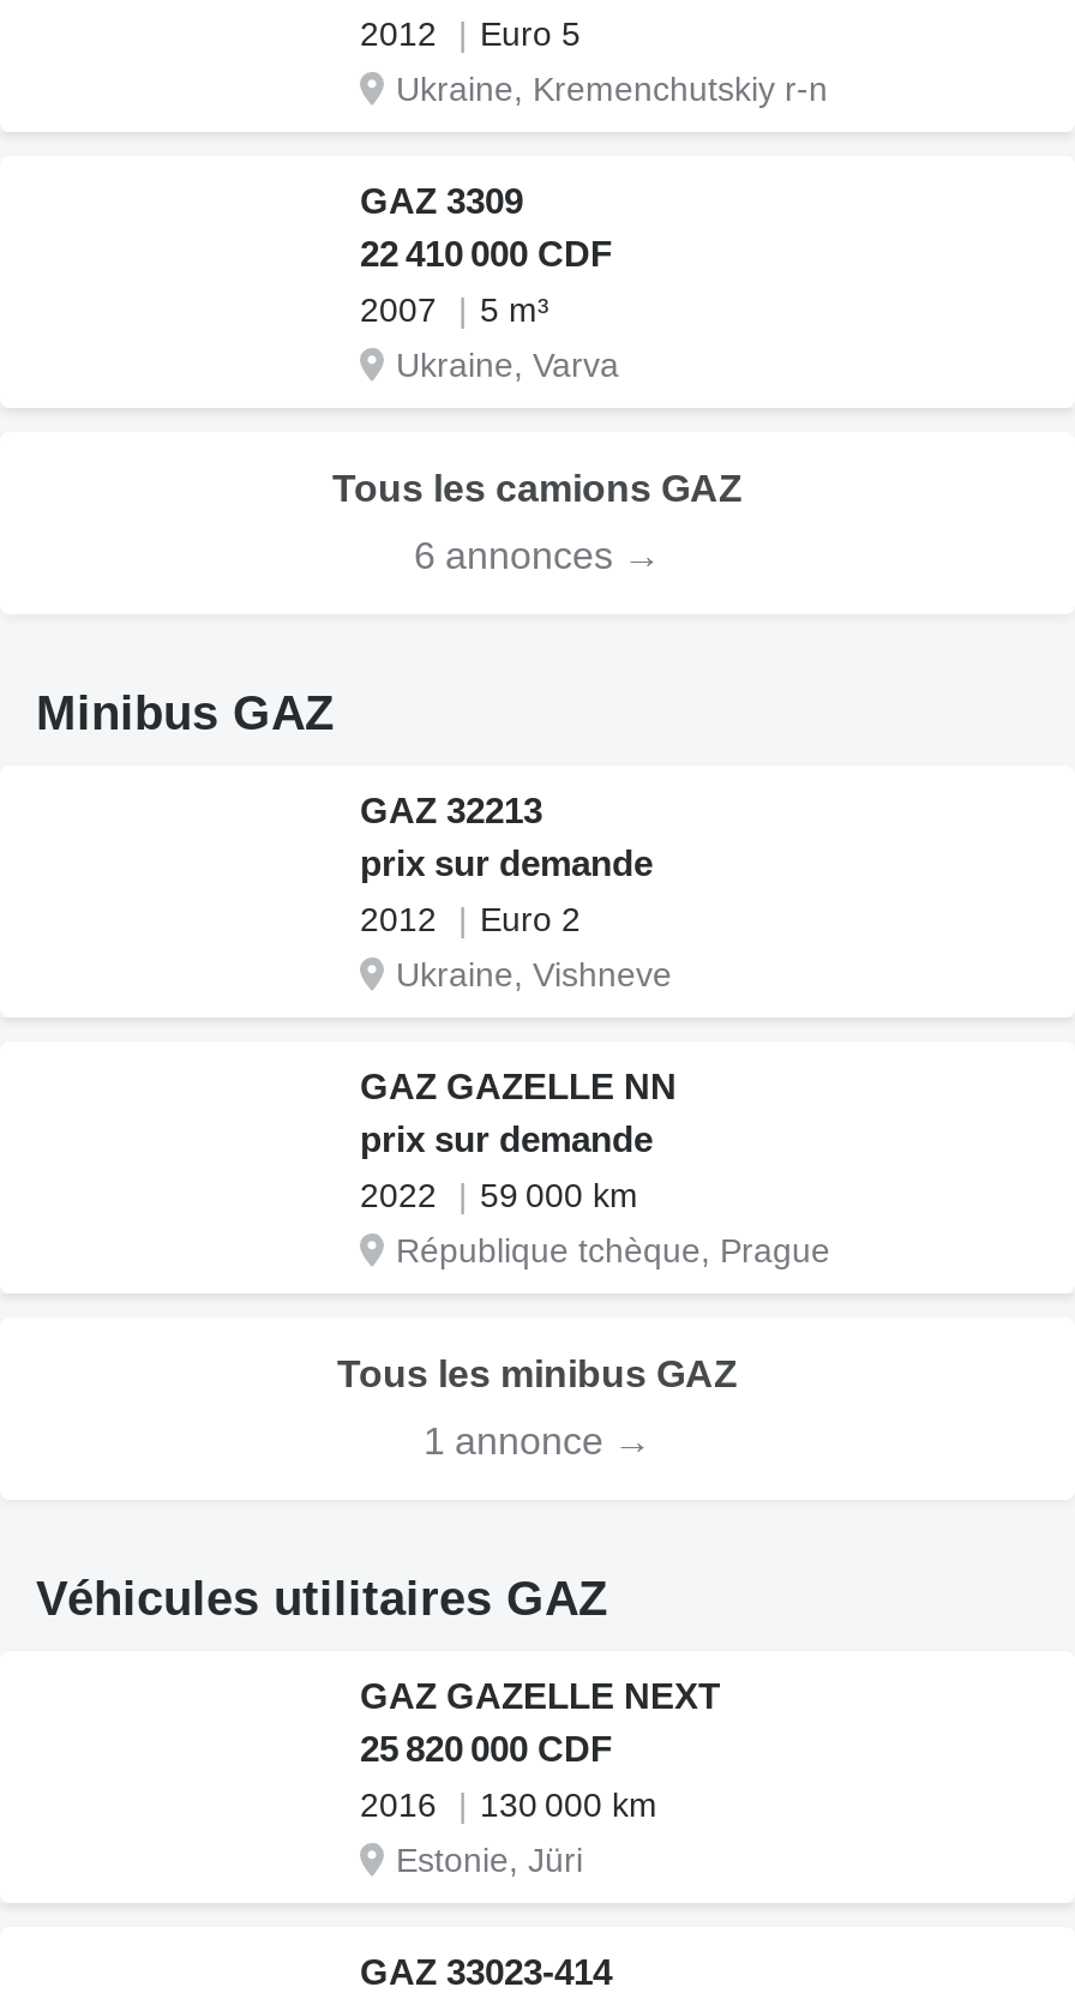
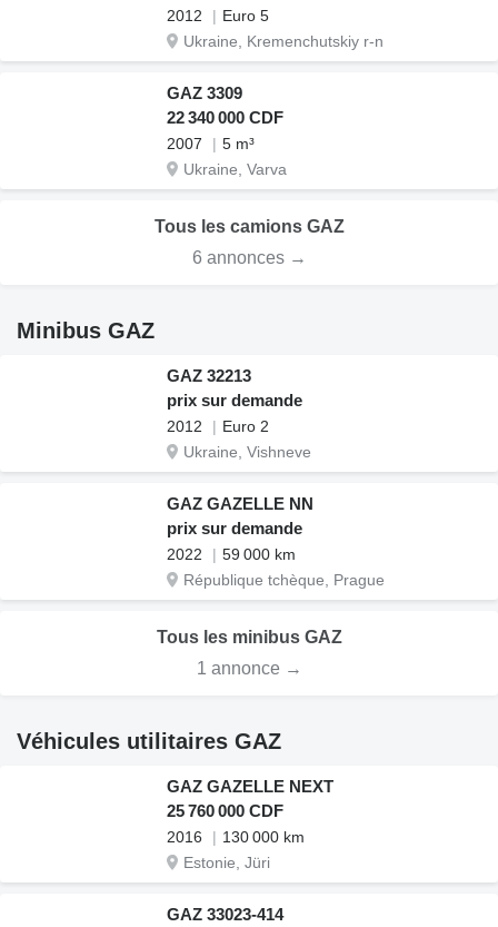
- 22 410 000 CDF
+ 22 340 000 CDF

- 25 820 000 CDF
+ 25 760 000 CDF
